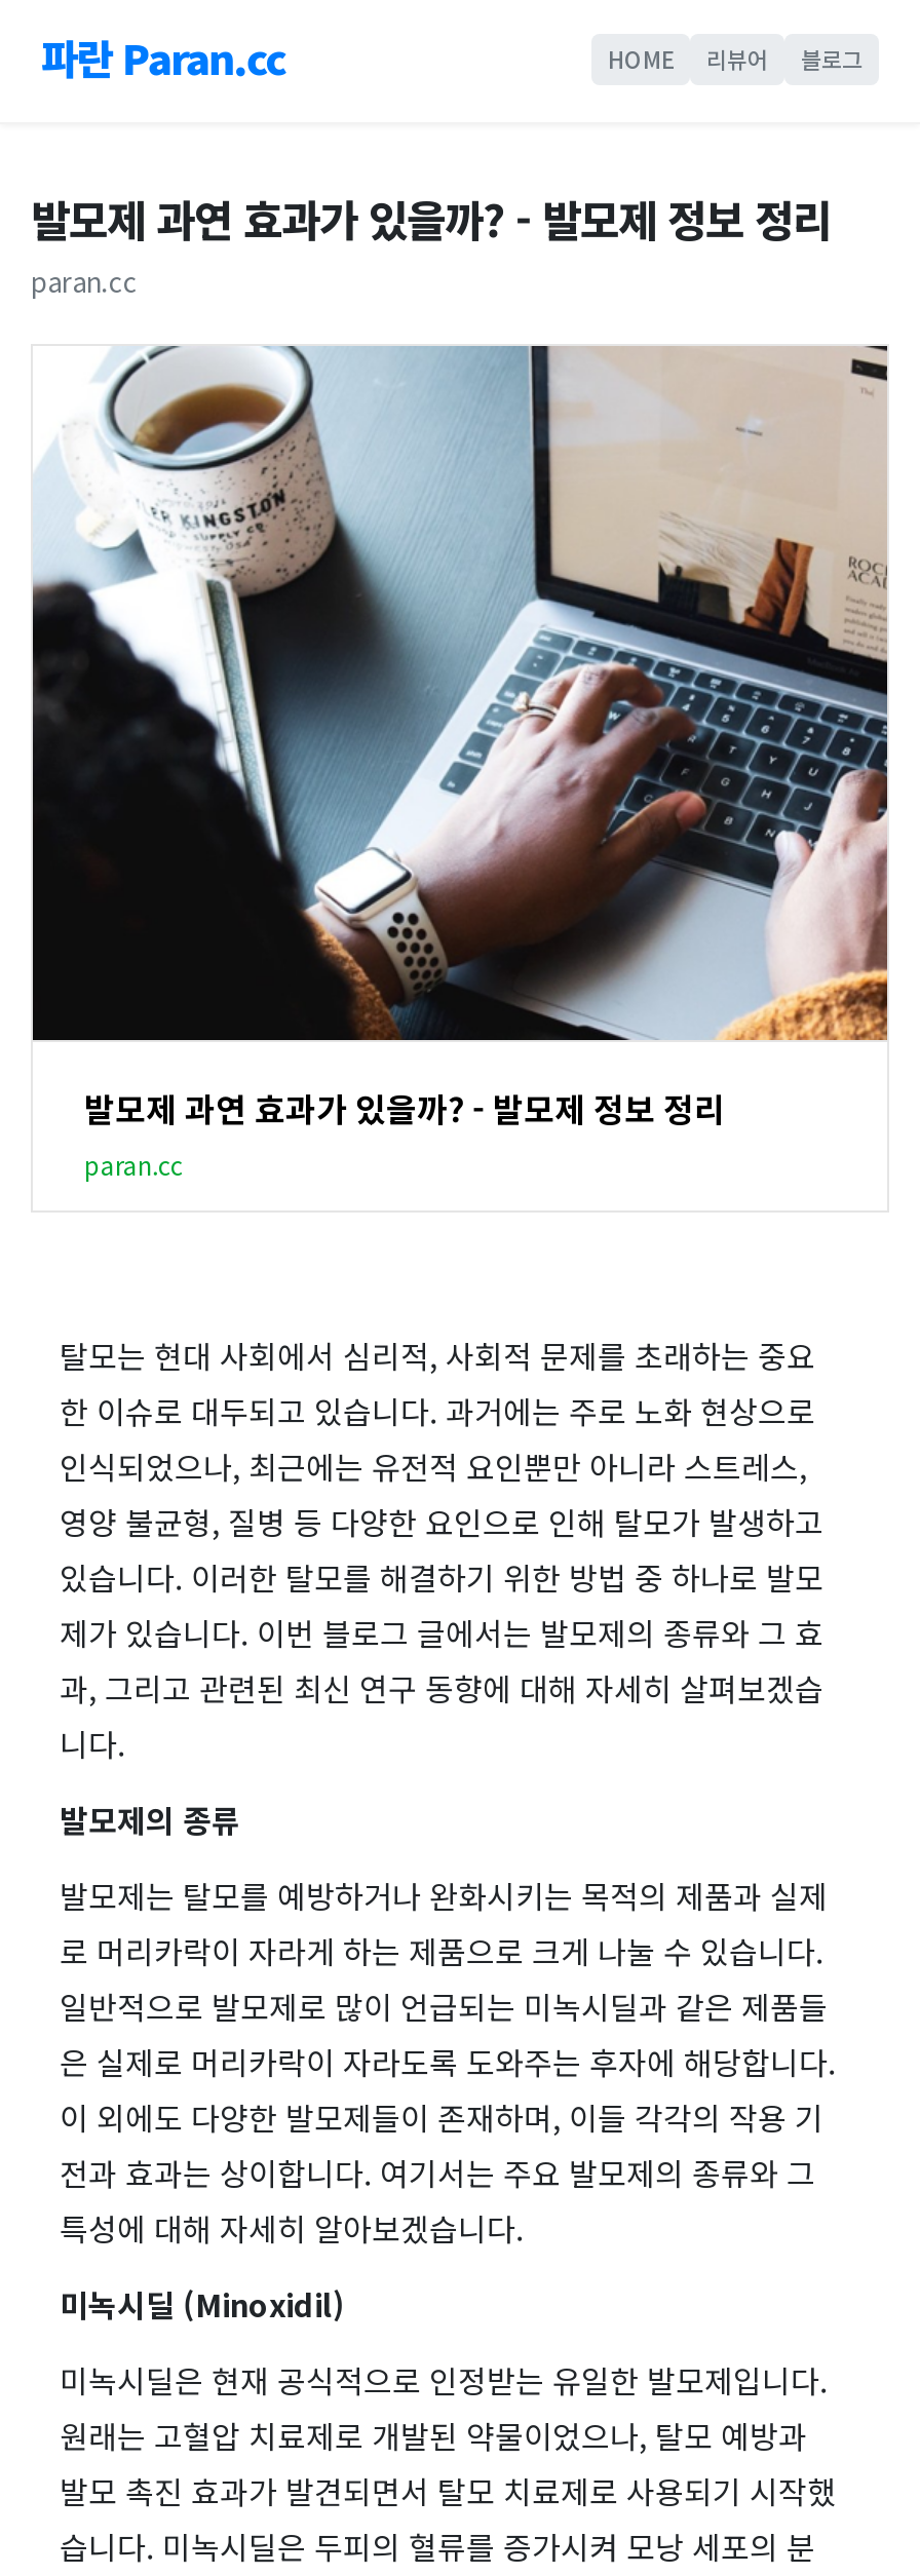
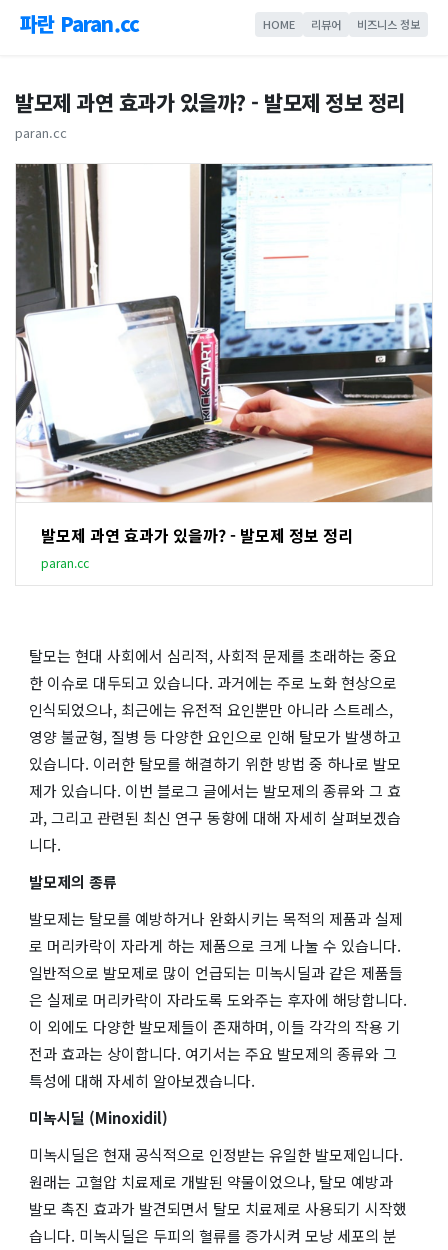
- 블로그
+ 비즈니스 정보

- [image]
+ [image]
